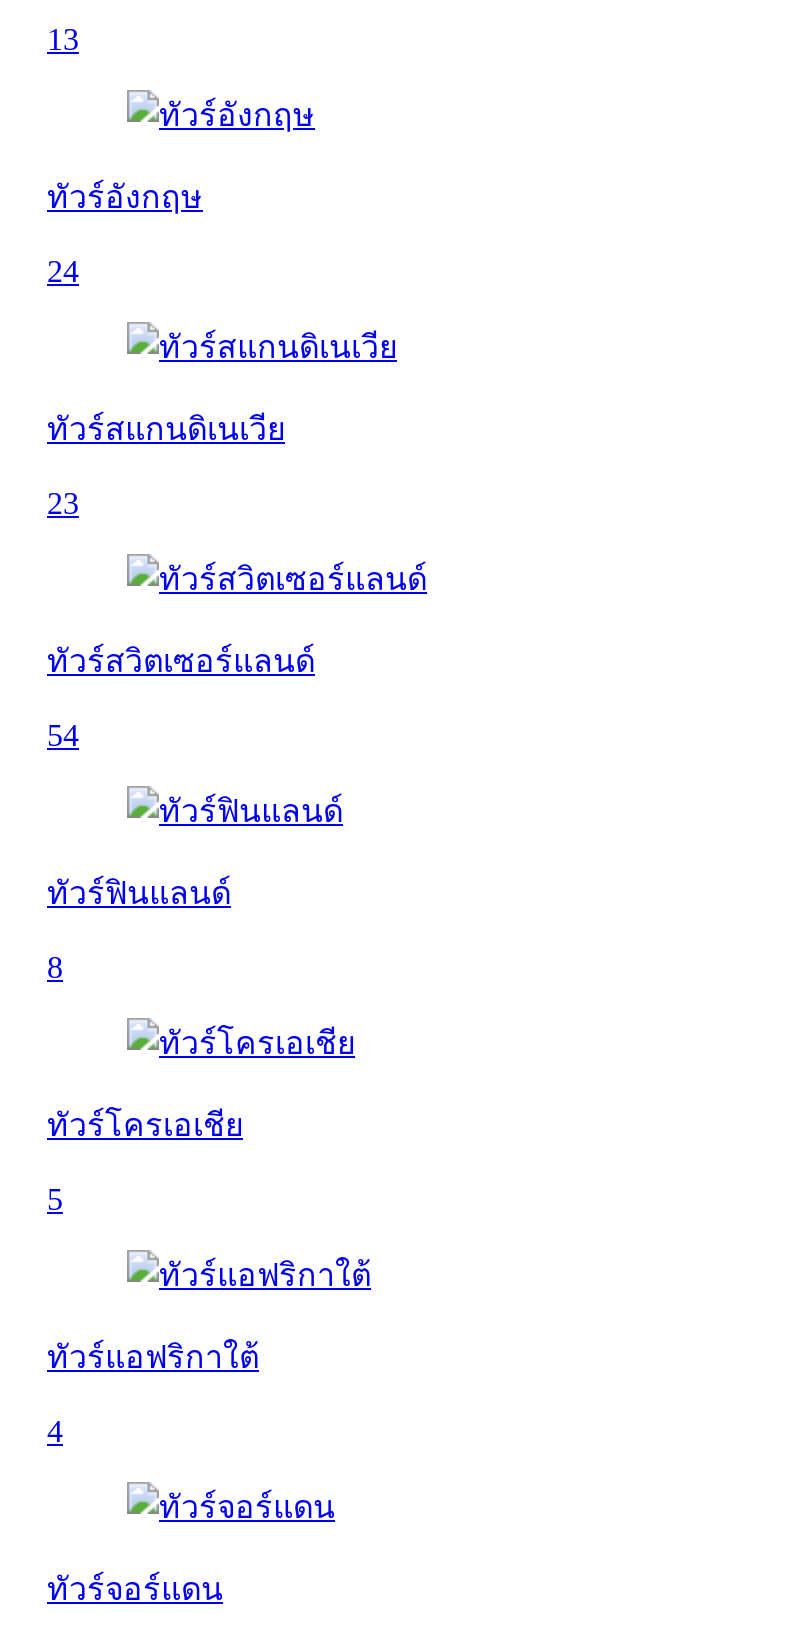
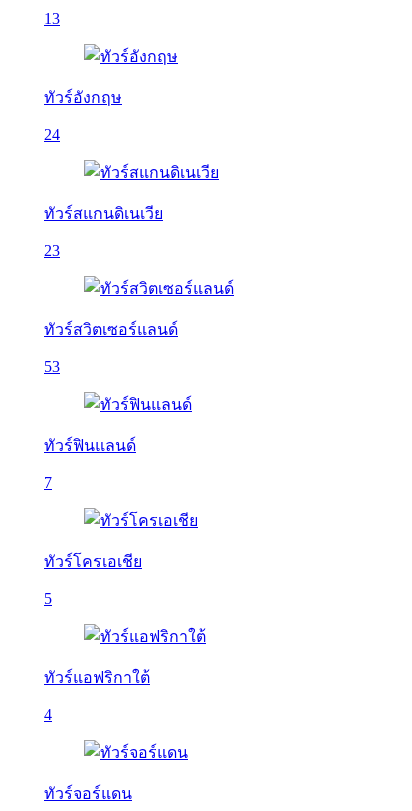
- 54
+ 53

- 8
+ 7
